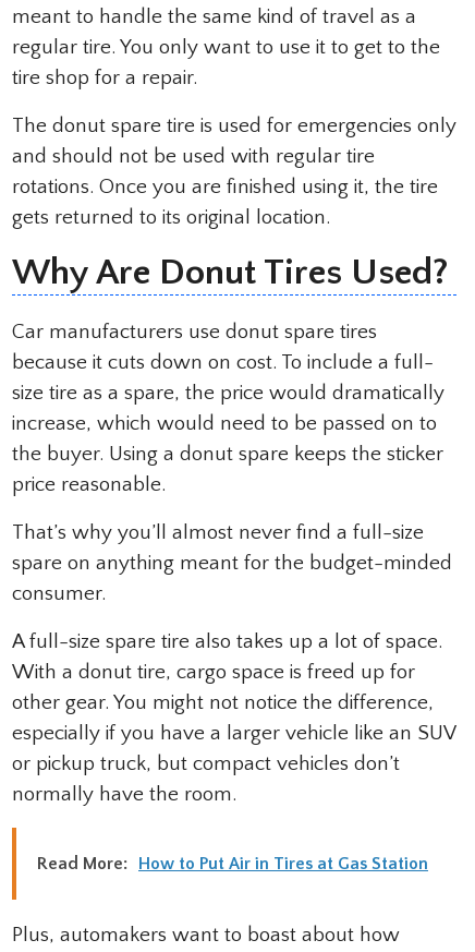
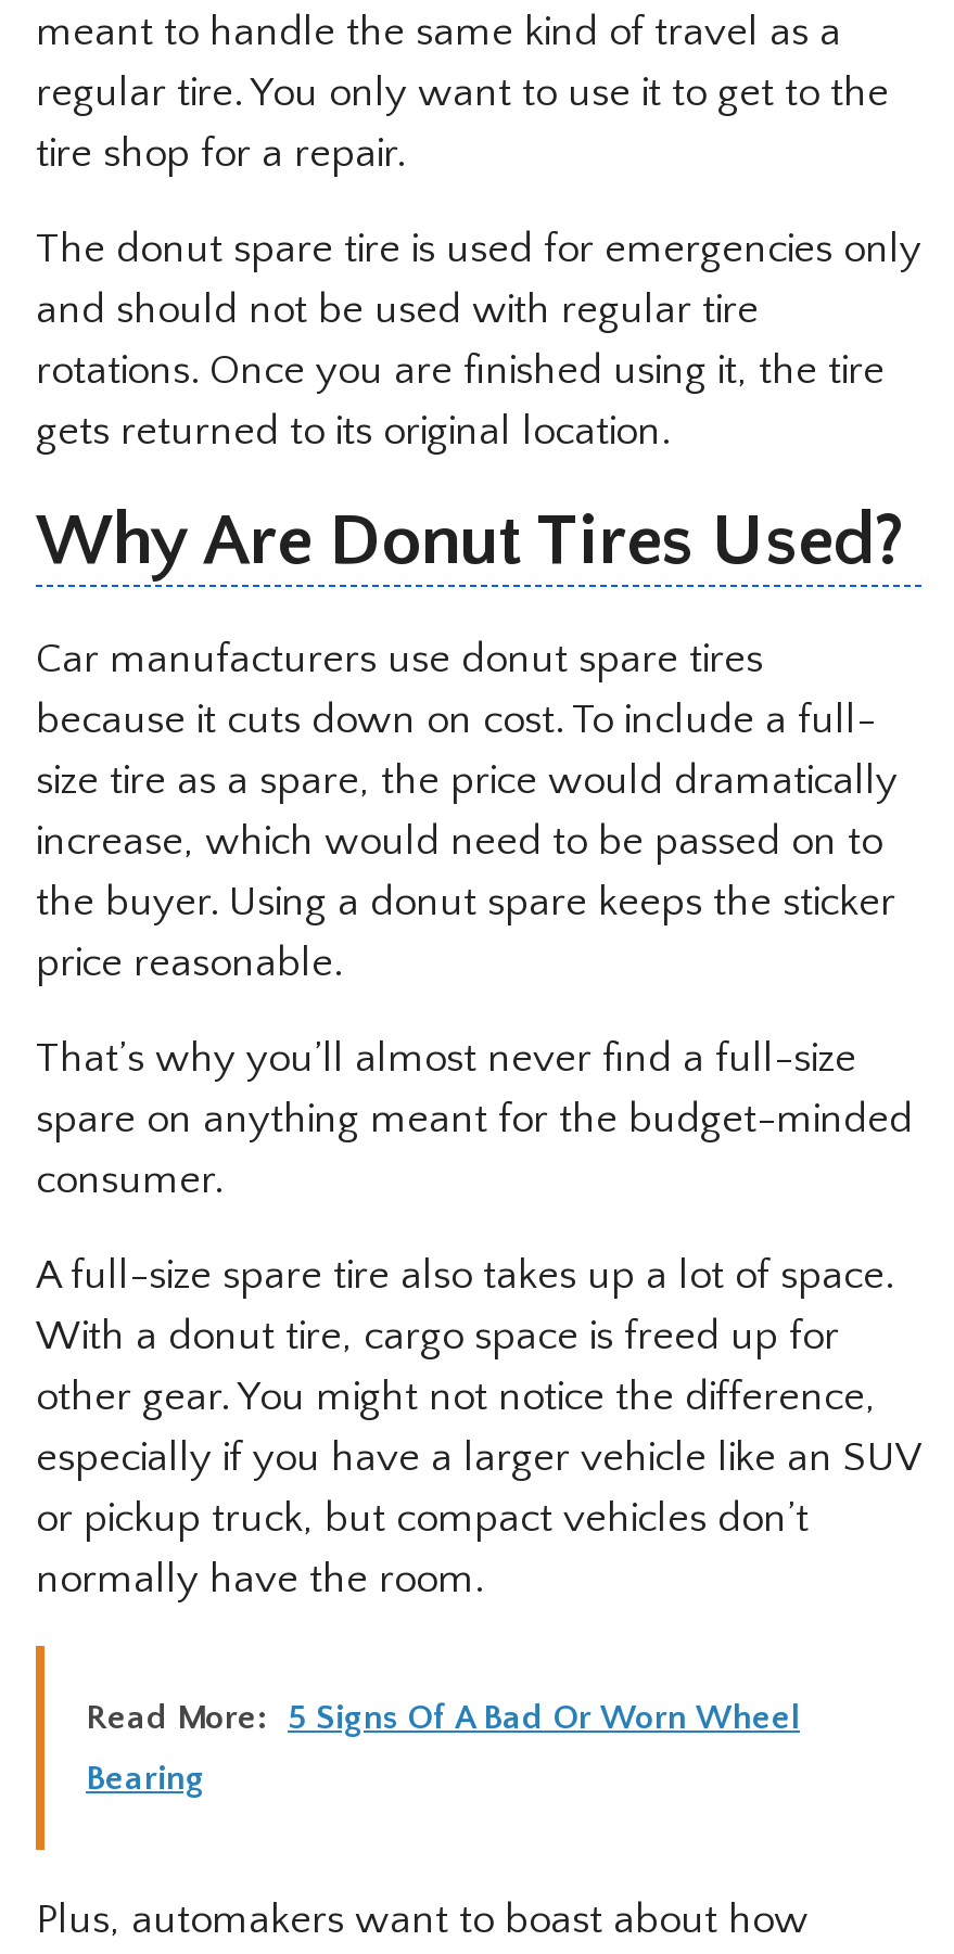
- Read More: How to Put Air in Tires at Gas Station
+ Read More: 5 Signs Of A Bad Or Worn Wheel
+ Bearing
